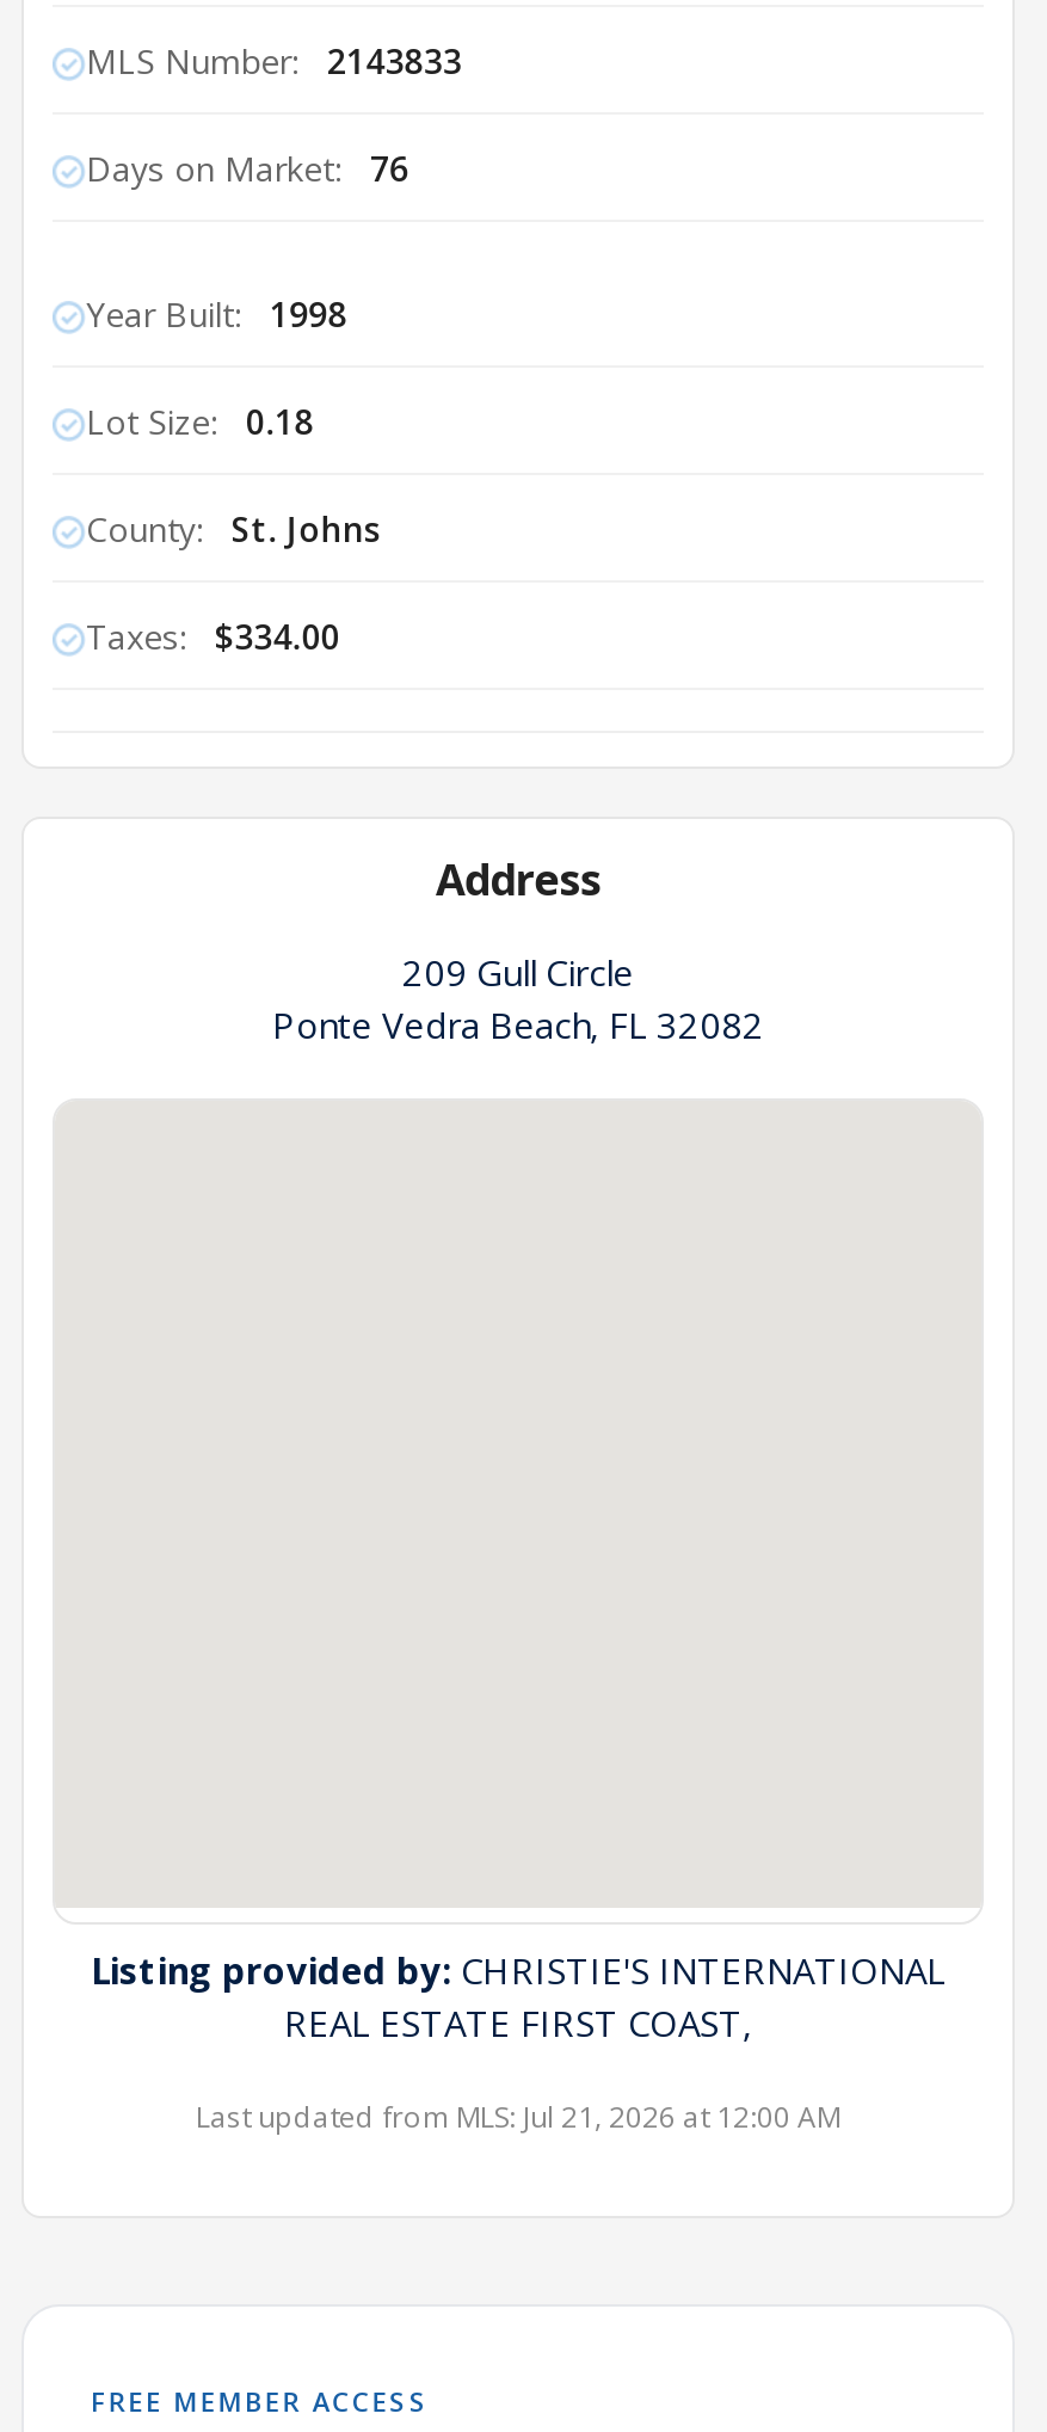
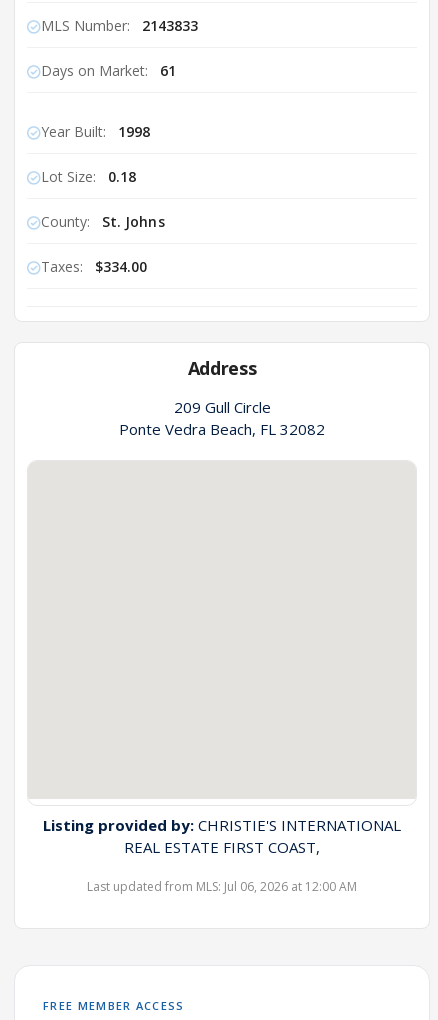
- Days on Market: 76
+ Days on Market: 61

- Last updated from MLS: Jul 21, 2026 at 12:00 AM
+ Last updated from MLS: Jul 06, 2026 at 12:00 AM
